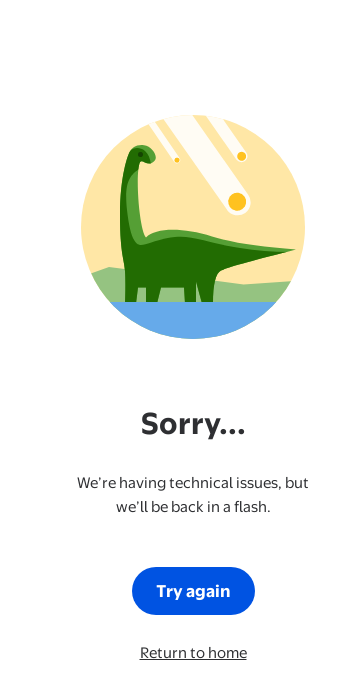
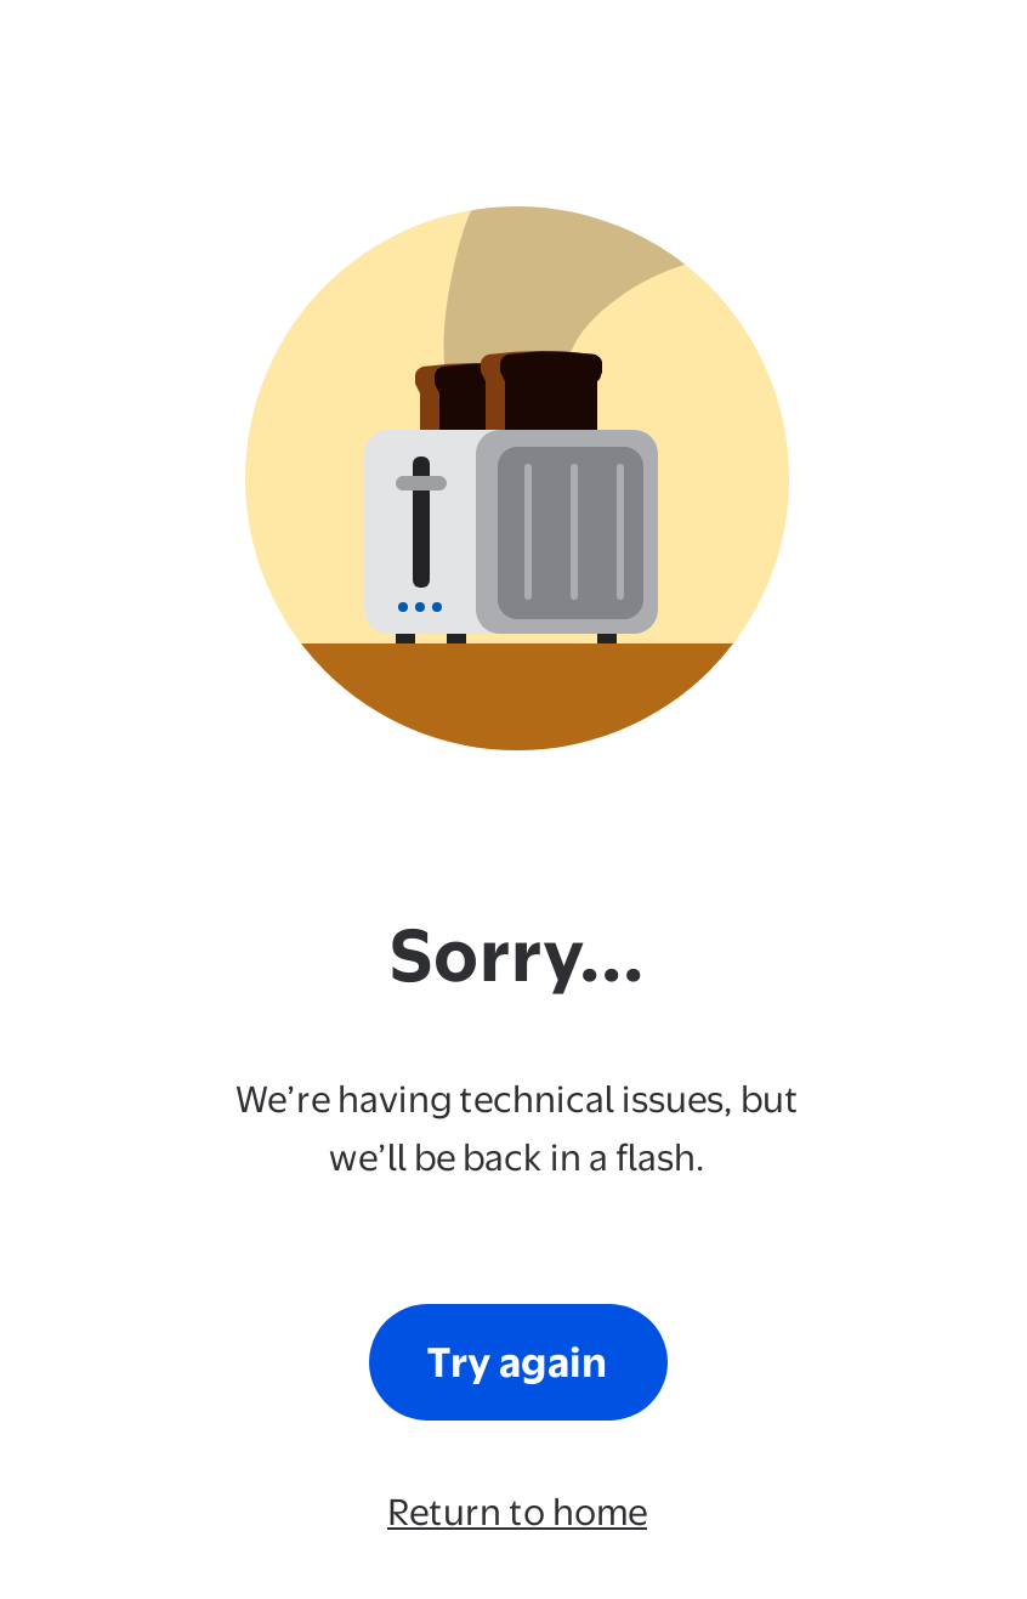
- [image]
+ [image]
